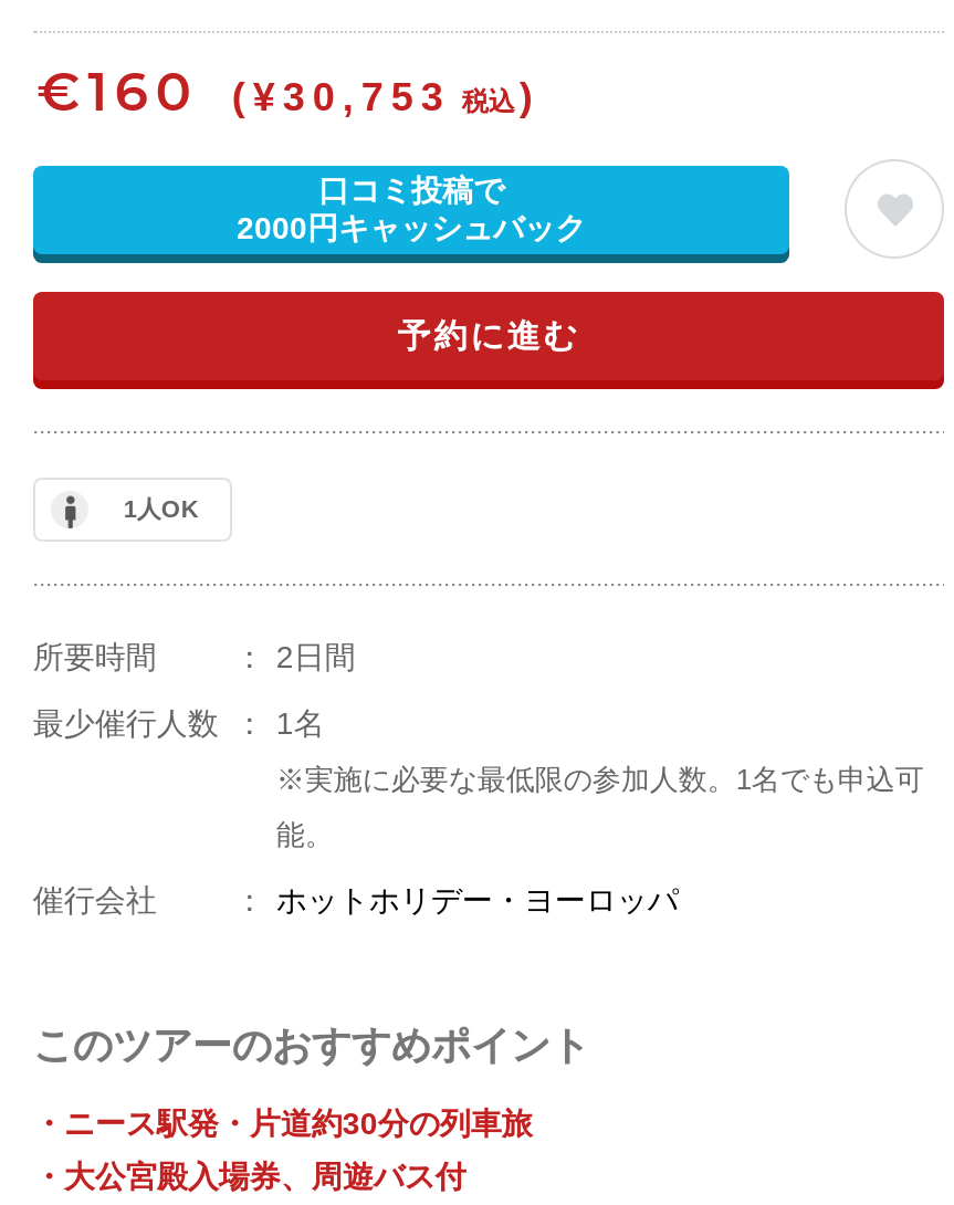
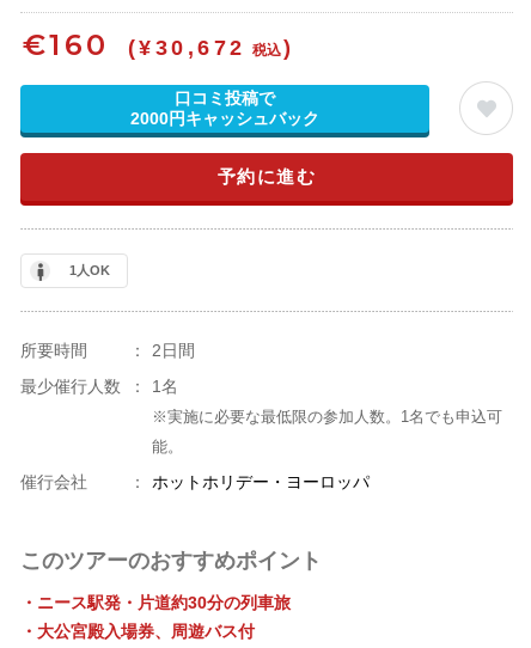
- €160 (¥30,753 税込 )
+ €160 (¥30,672 税込 )
